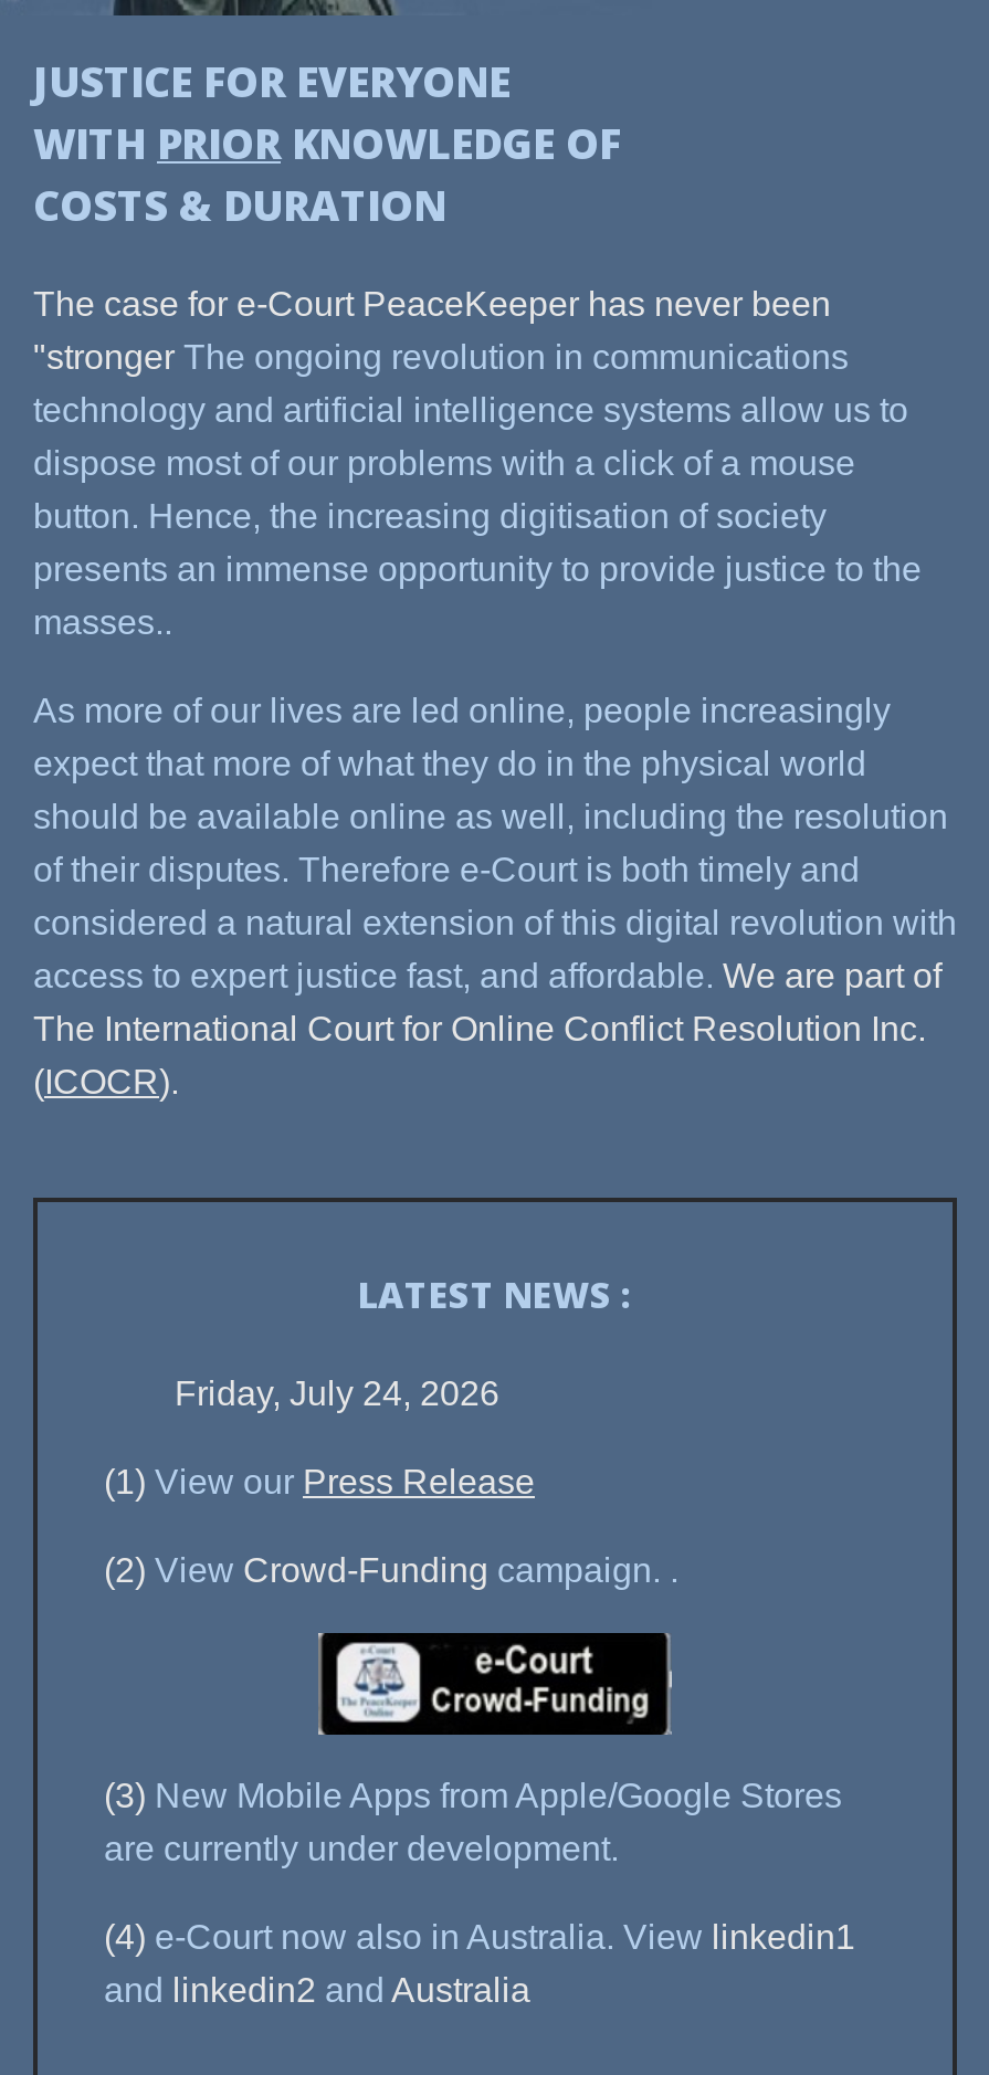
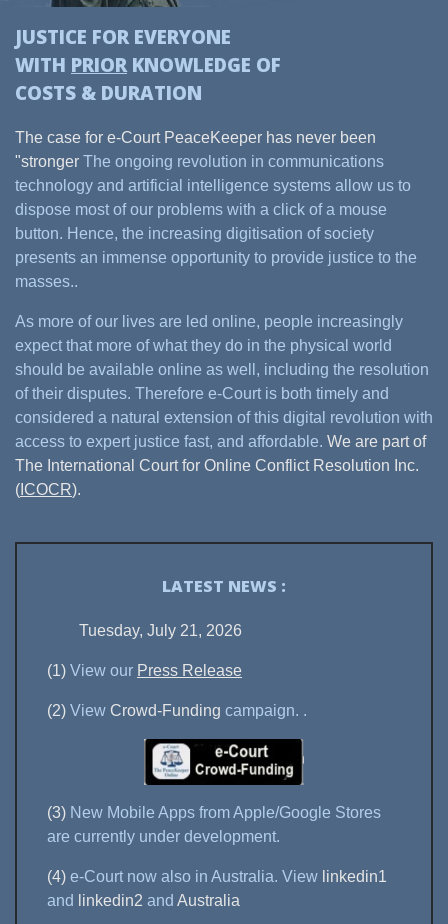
- Friday, July 24, 2026
+ Tuesday, July 21, 2026
